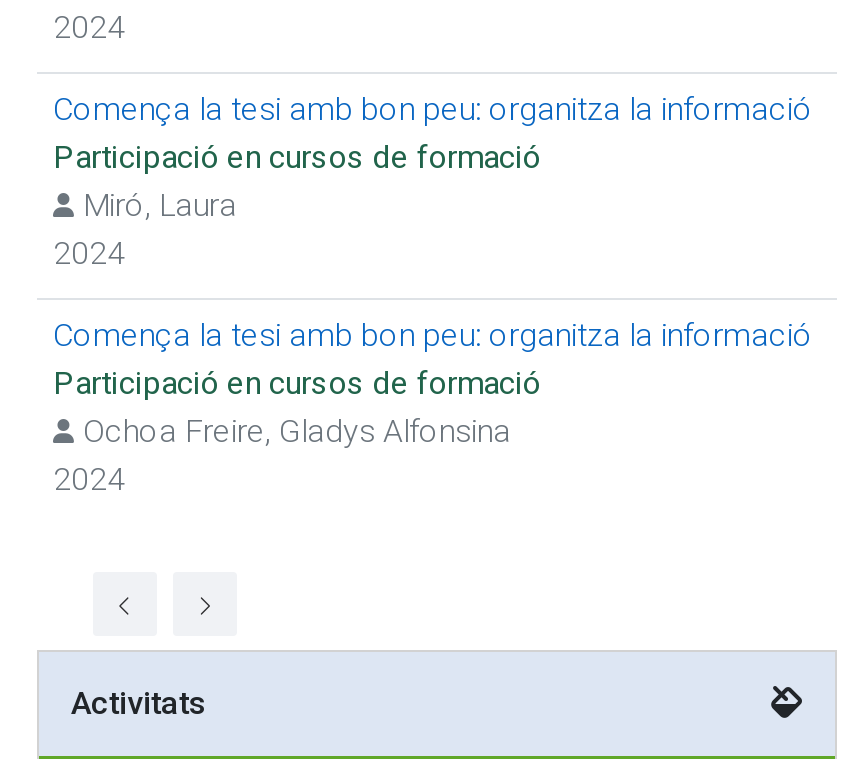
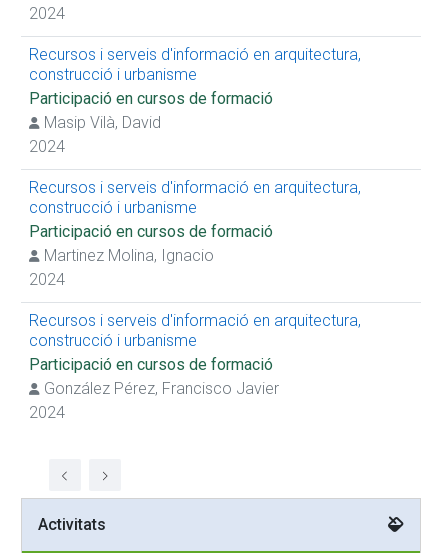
- Comença la tesi amb bon peu: organitza la informació
+ Recursos i serveis d'informació en arquitectura,
+ construcció i urbanisme

- Miró, Laura
+ Masip Vilà, David

- Comença la tesi amb bon peu: organitza la informació
+ Recursos i serveis d'informació en arquitectura,
+ construcció i urbanisme

- Ochoa Freire, Gladys Alfonsina
+ Martinez Molina, Ignacio
+ 2024
+ Recursos i serveis d'informació en arquitectura,
+ construcció i urbanisme
+ Participació en cursos de formació
+ González Pérez, Francisco Javier
